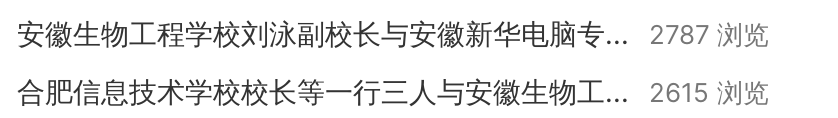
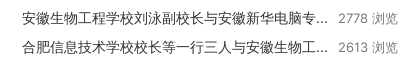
- 安徽生物工程学校刘泳副校长与安徽新华电脑专... 2787 浏览
+ 安徽生物工程学校刘泳副校长与安徽新华电脑专... 2778 浏览

- 合肥信息技术学校校长等一行三人与安徽生物工... 2615 浏览
+ 合肥信息技术学校校长等一行三人与安徽生物工... 2613 浏览
